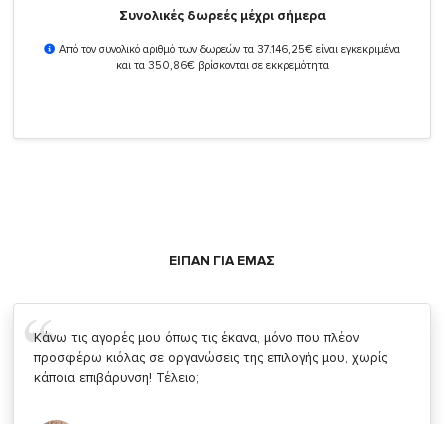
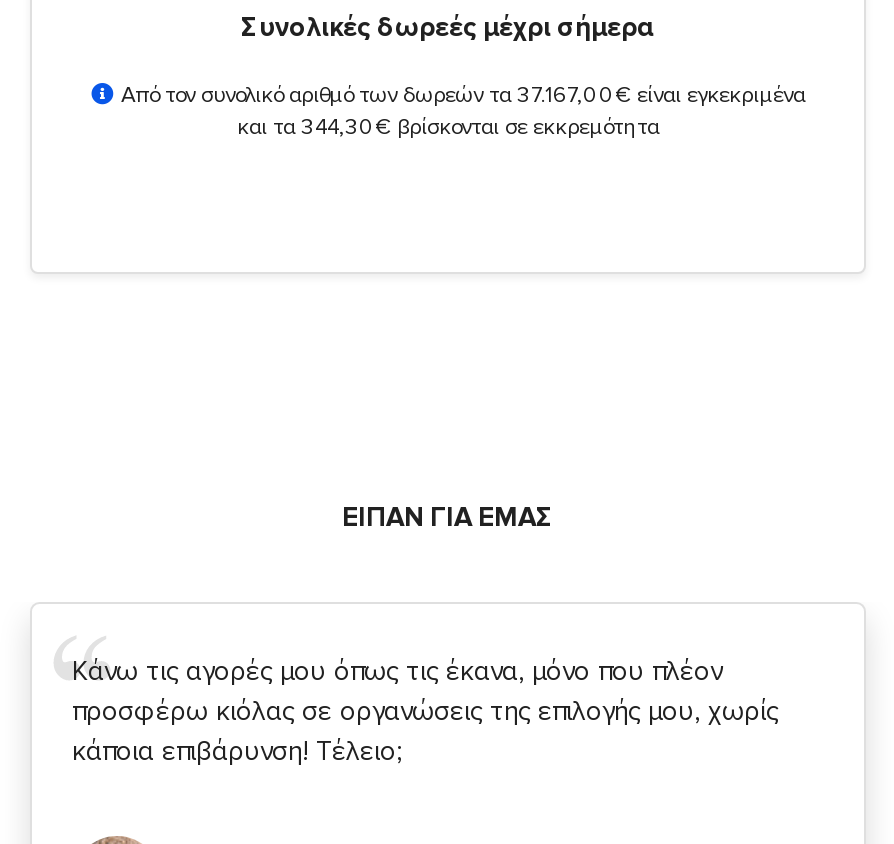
- Από τον συνολικό αριθμό των δωρεών τα 37.146,25€ είναι εγκεκριμένα
+ Από τον συνολικό αριθμό των δωρεών τα 37.167,00€ είναι εγκεκριμένα

- και τα 350,86€ βρίσκονται σε εκκρεμότητα
+ και τα 344,30€ βρίσκονται σε εκκρεμότητα
